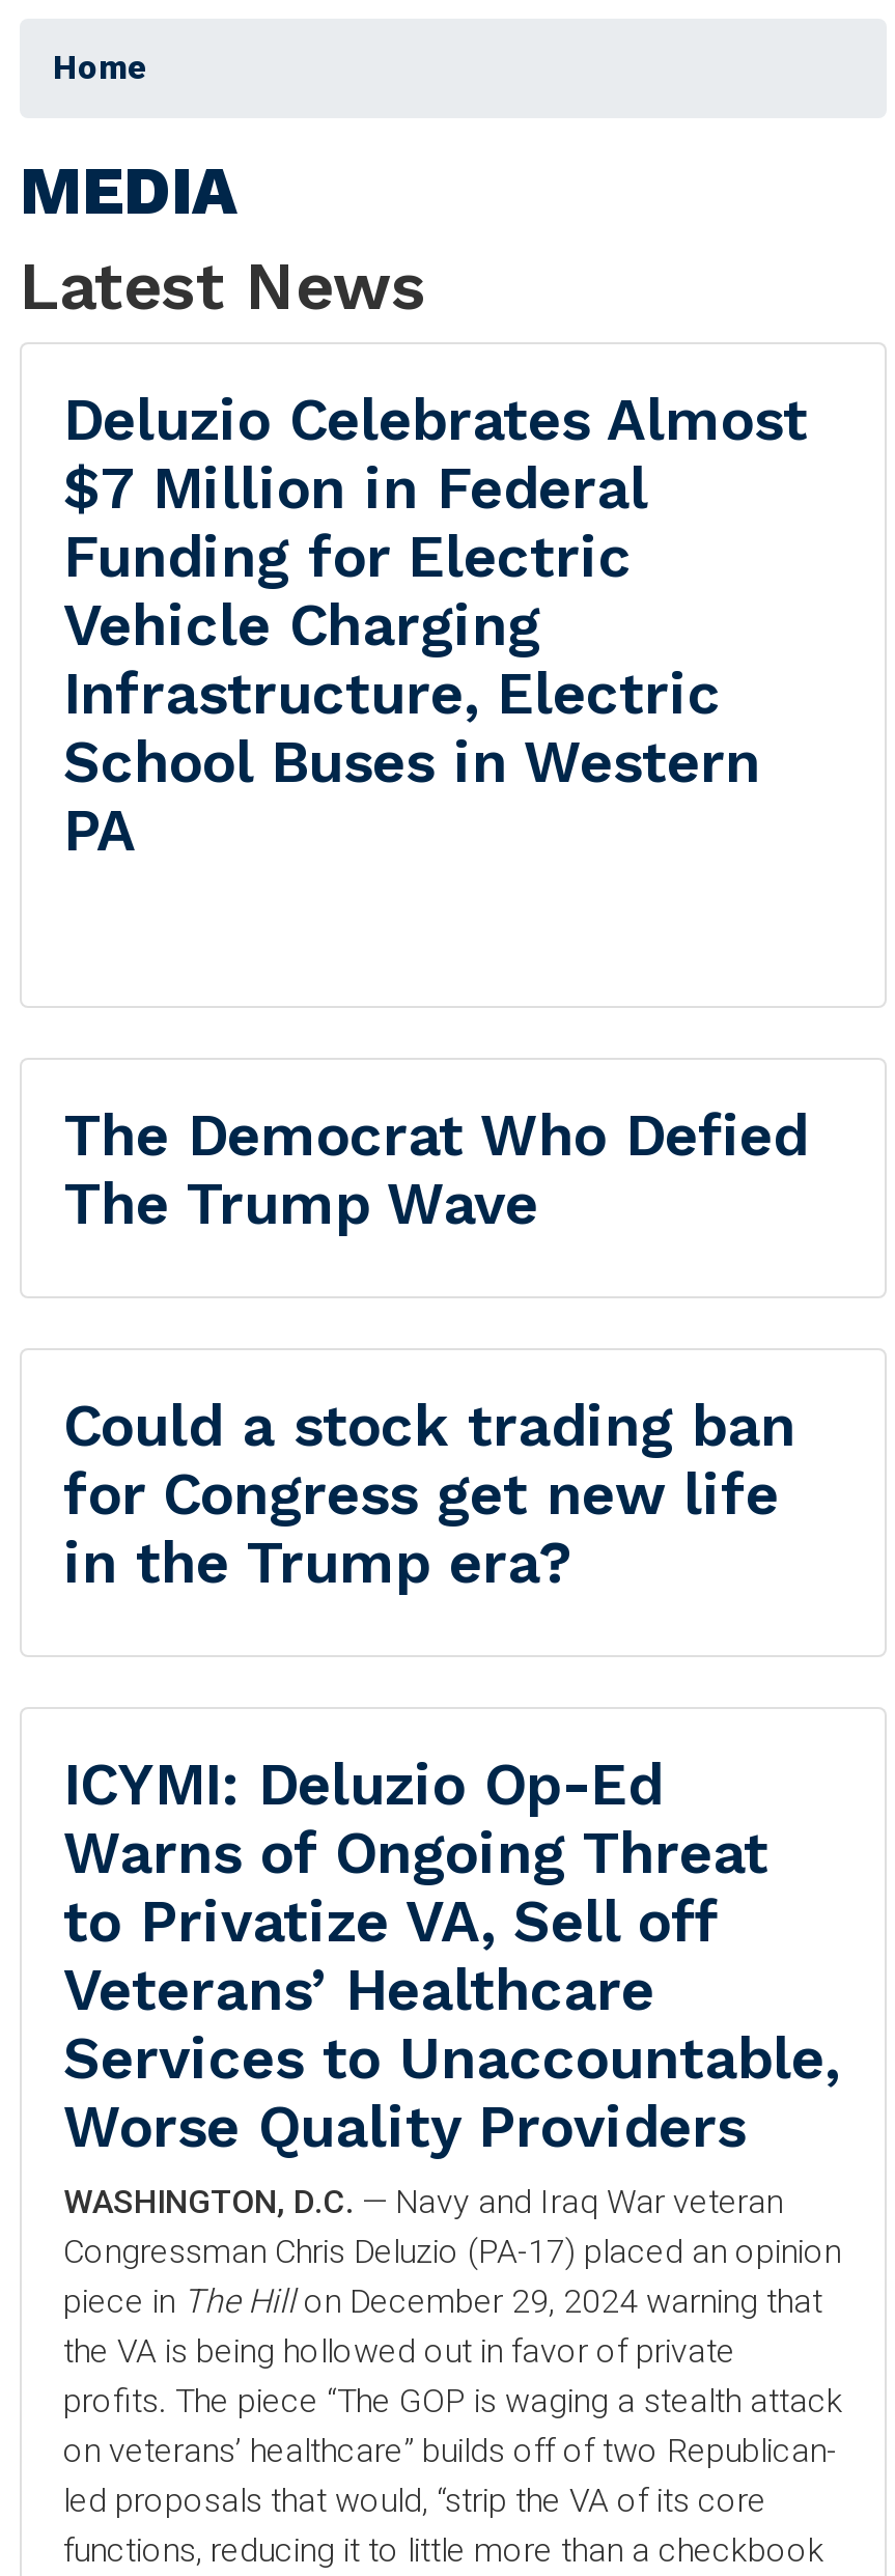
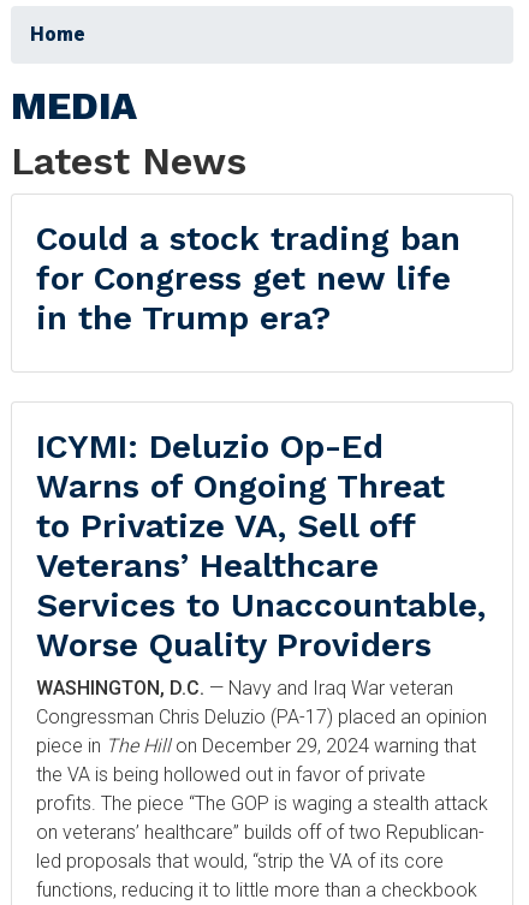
- Deluzio Celebrates Almost
- $7 Million in Federal
- Funding for Electric
- Vehicle Charging
- Infrastructure, Electric
- School Buses in Western
- PA

- The Democrat Who Defied
- The Trump Wave
